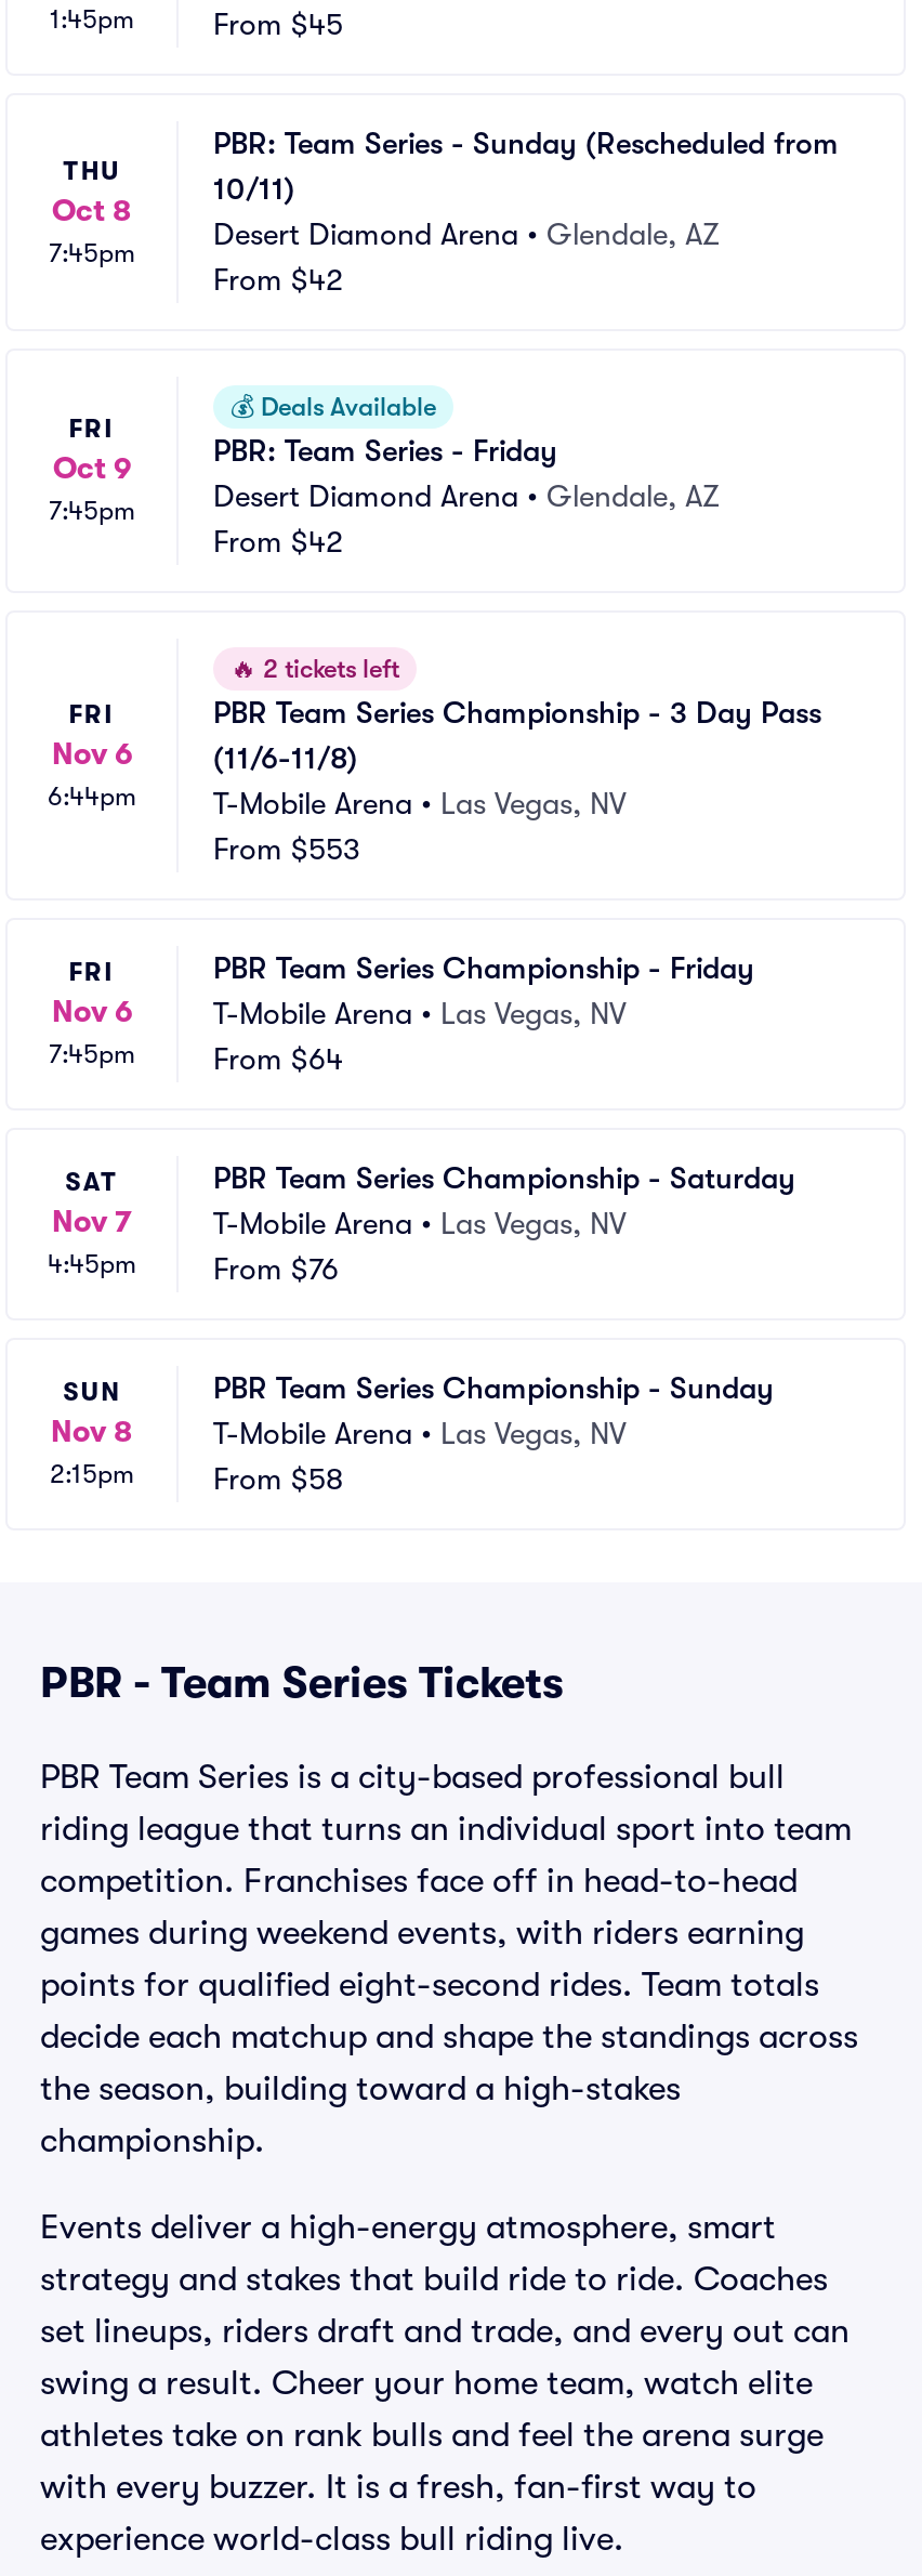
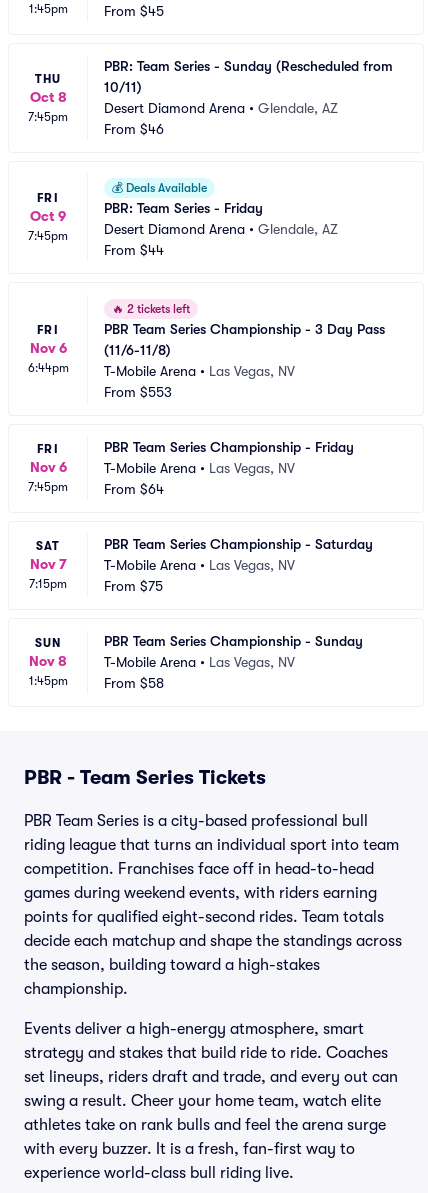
- From $42
+ From $46

- From $42
+ From $44

- 4:45pm
+ 7:15pm

- From $76
+ From $75

- 2:15pm
+ 1:45pm
